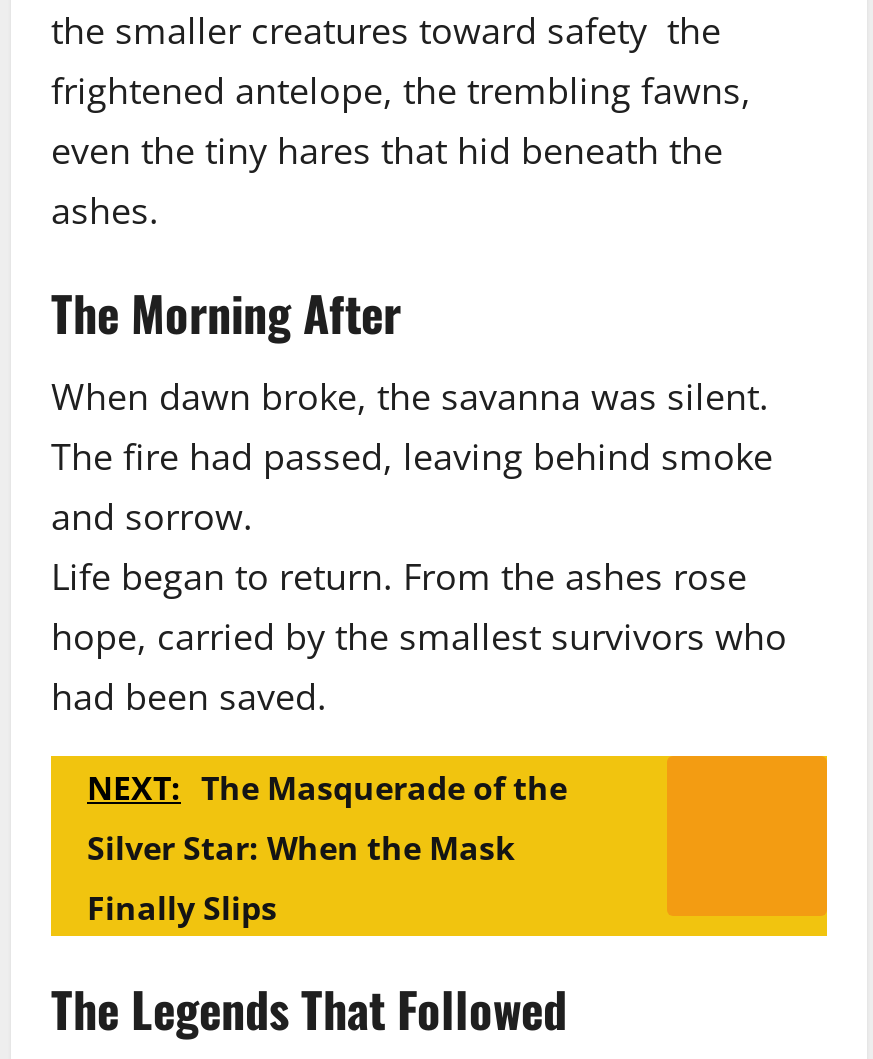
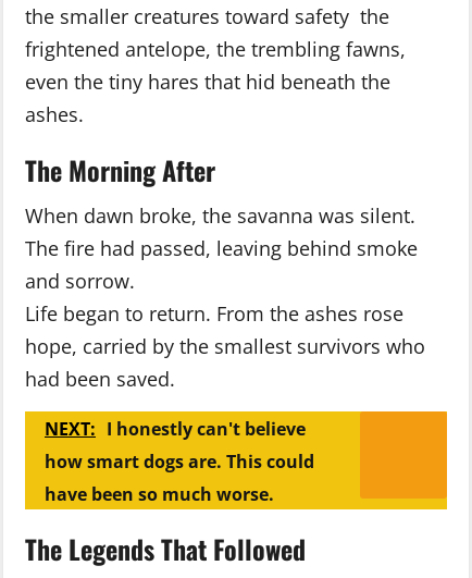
- NEXT: The Masquerade of the
- Silver Star: When the Mask
- Finally Slips
+ NEXT: I honestly can't believe
+ how smart dogs are. This could
+ have been so much worse.
